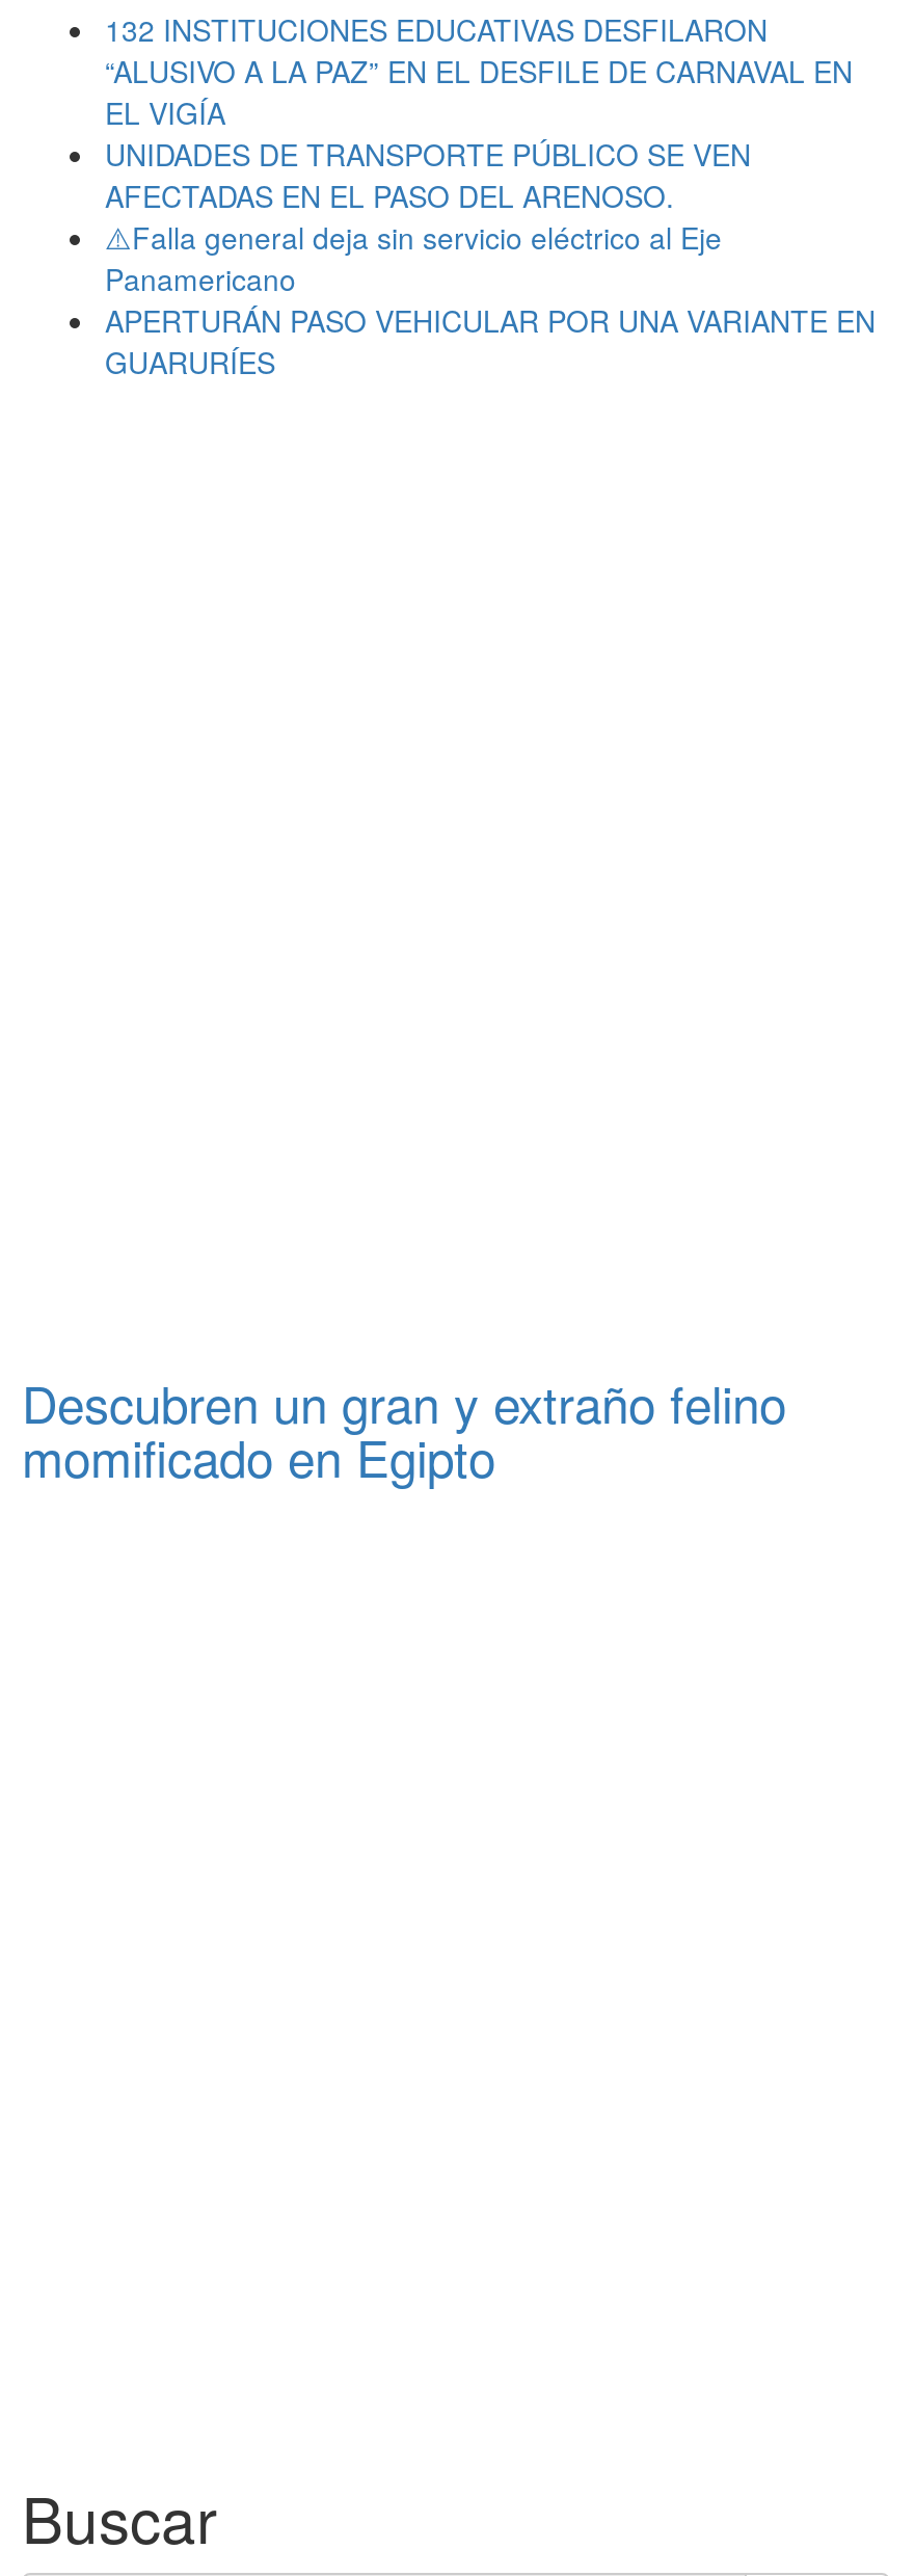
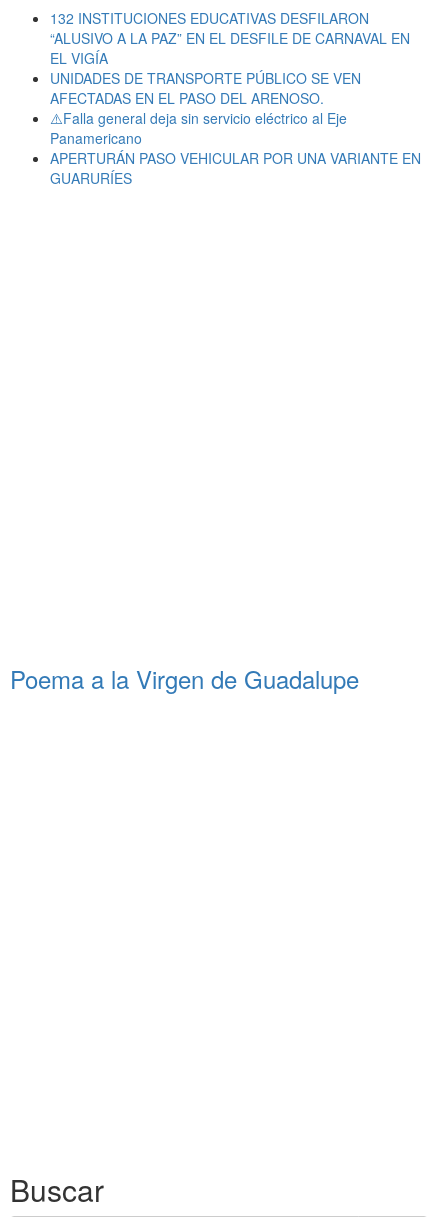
- Descubren un gran y extraño felino
- momificado en Egipto
+ Poema a la Virgen de Guadalupe
